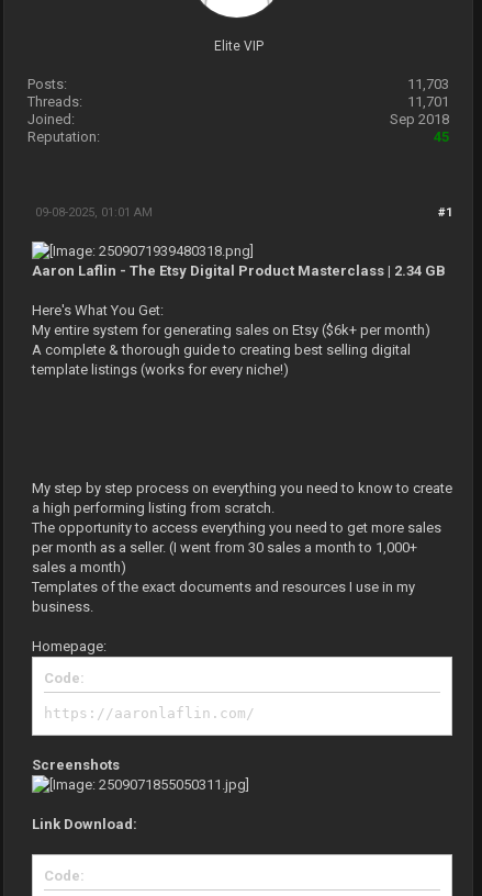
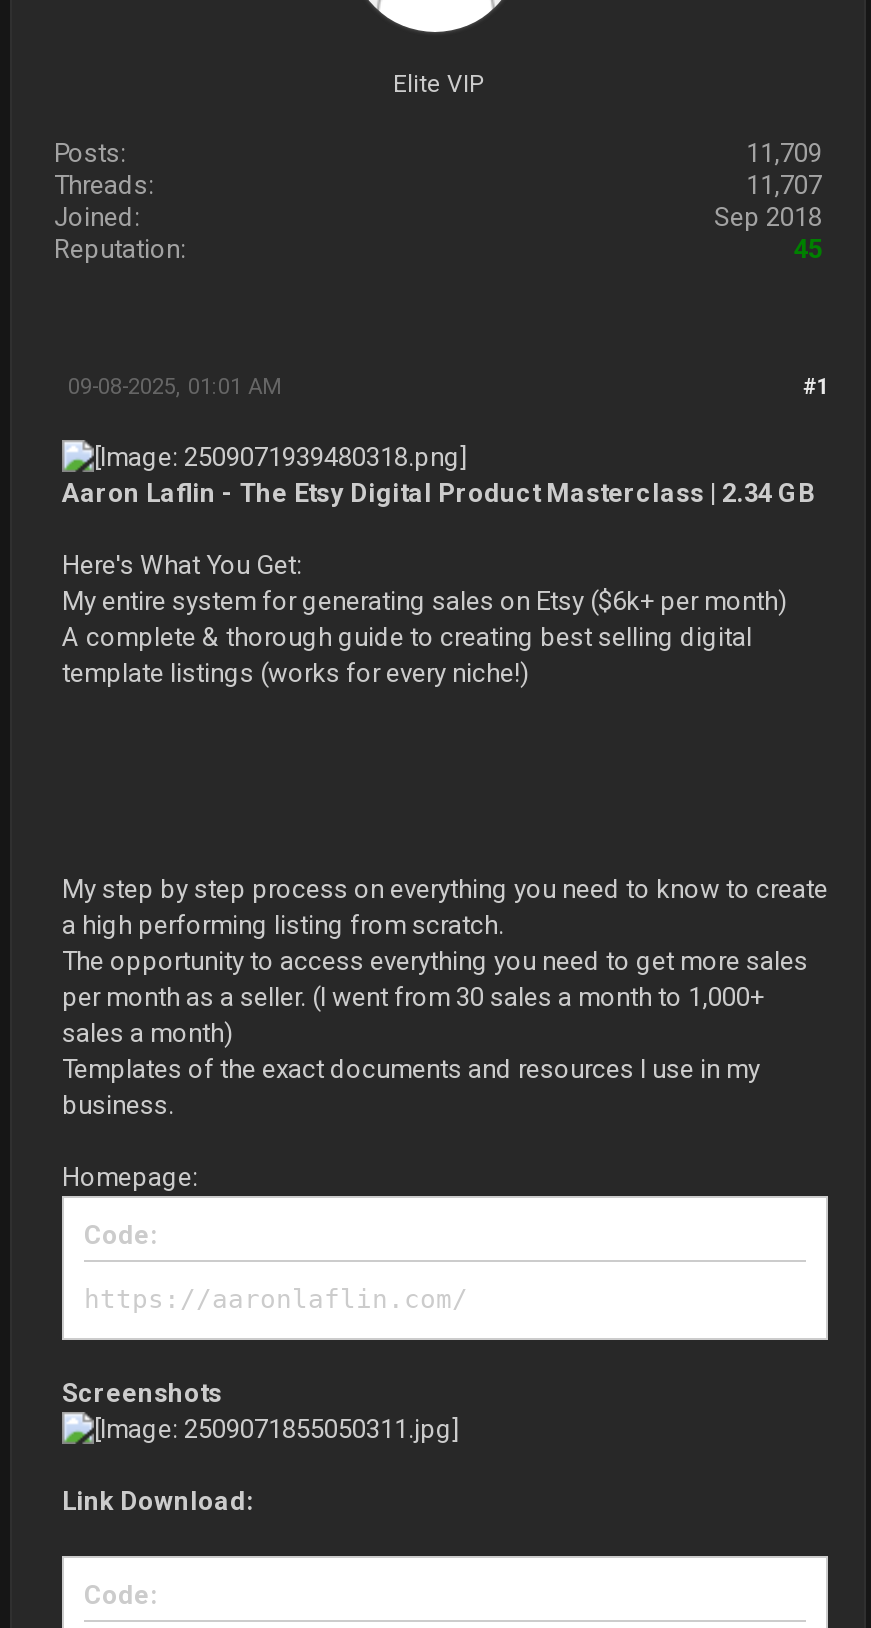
- 11,703
+ 11,709

- 11,701
+ 11,707
